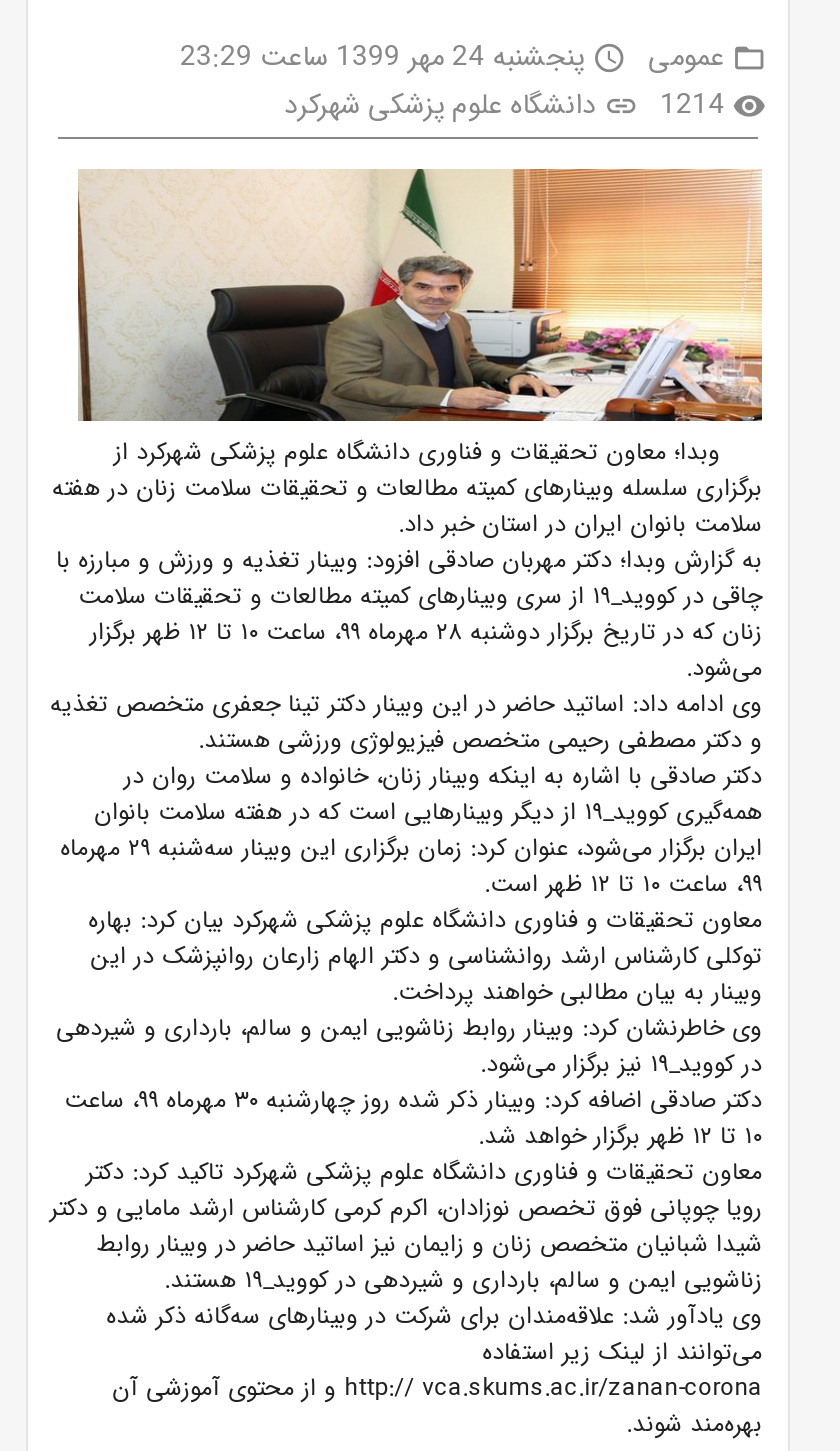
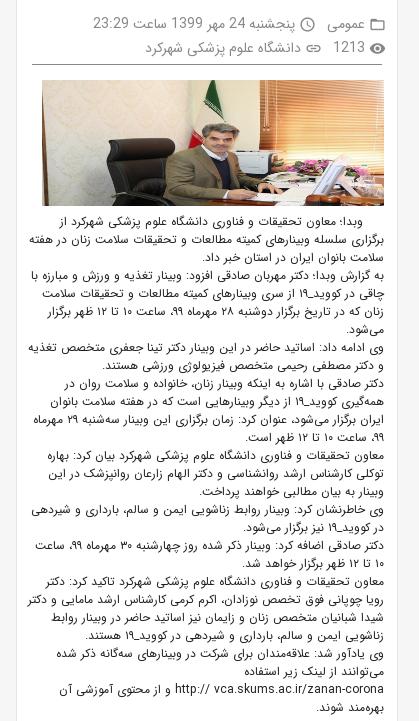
- 1214
+ 1213
